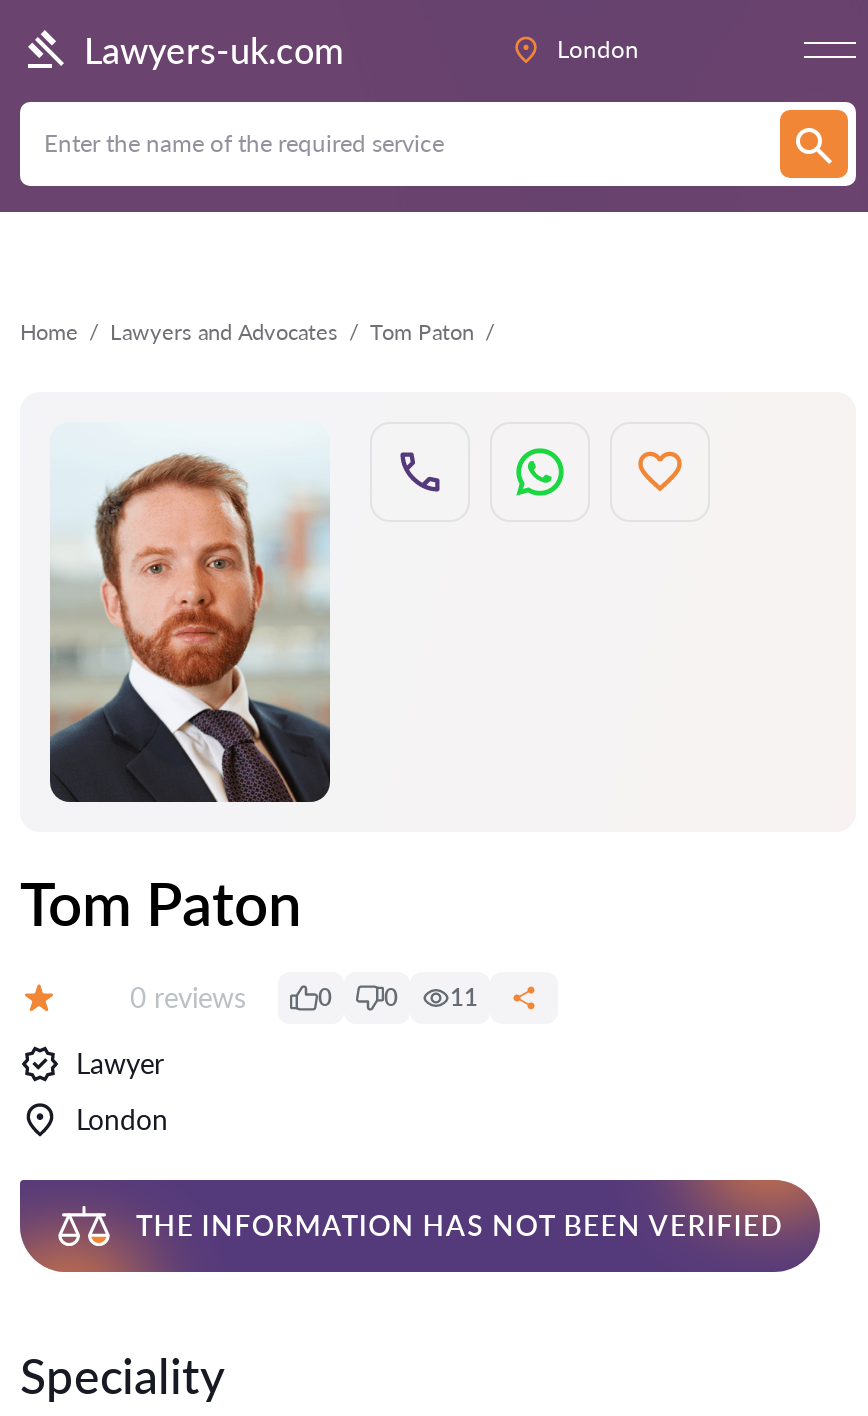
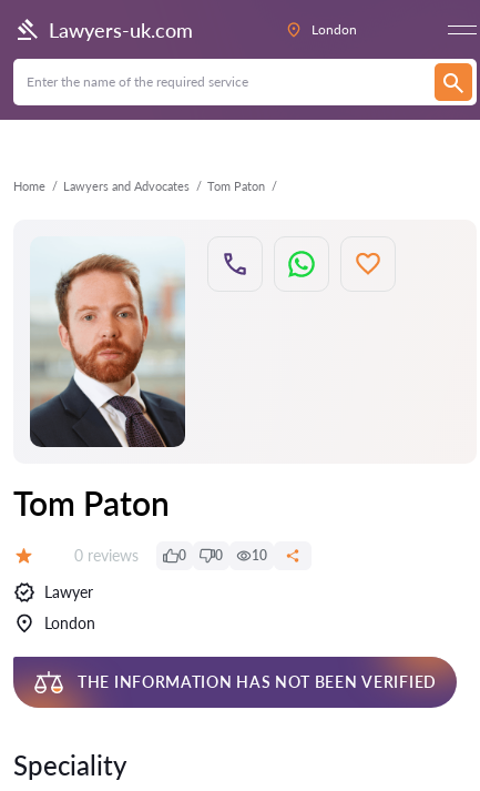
- 11
+ 10
